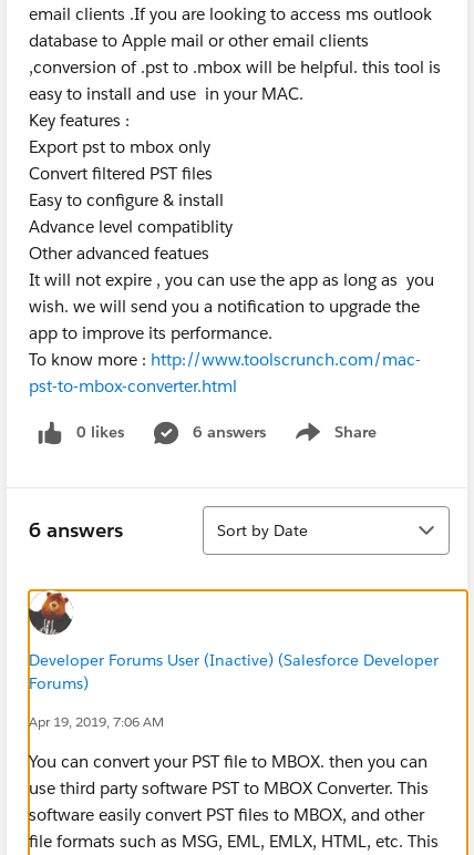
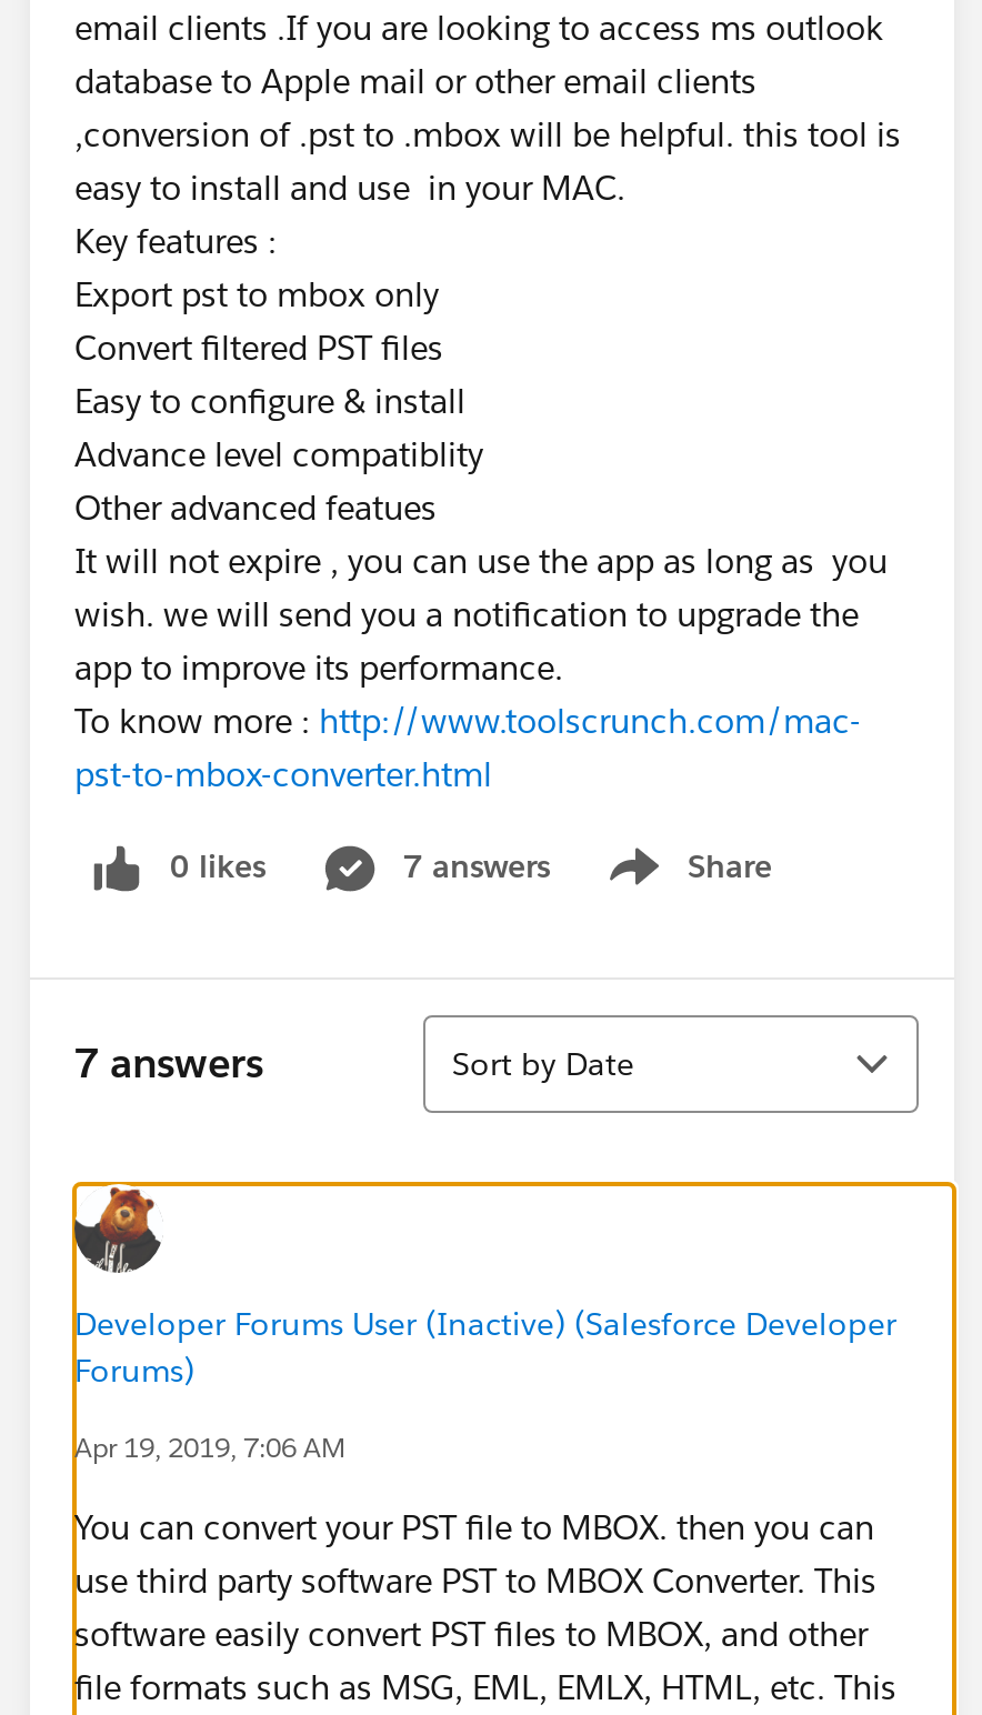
- 6 answers
+ 7 answers

- 6 answers
+ 7 answers
